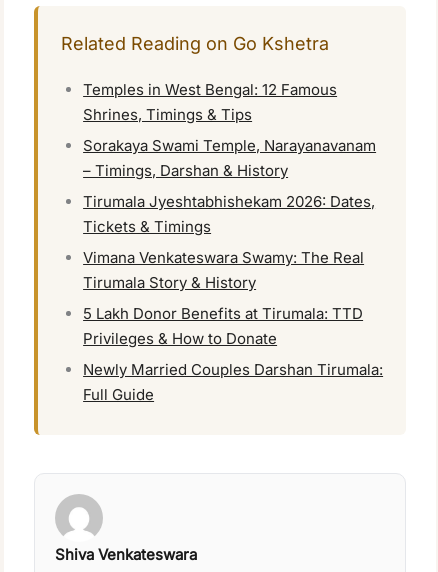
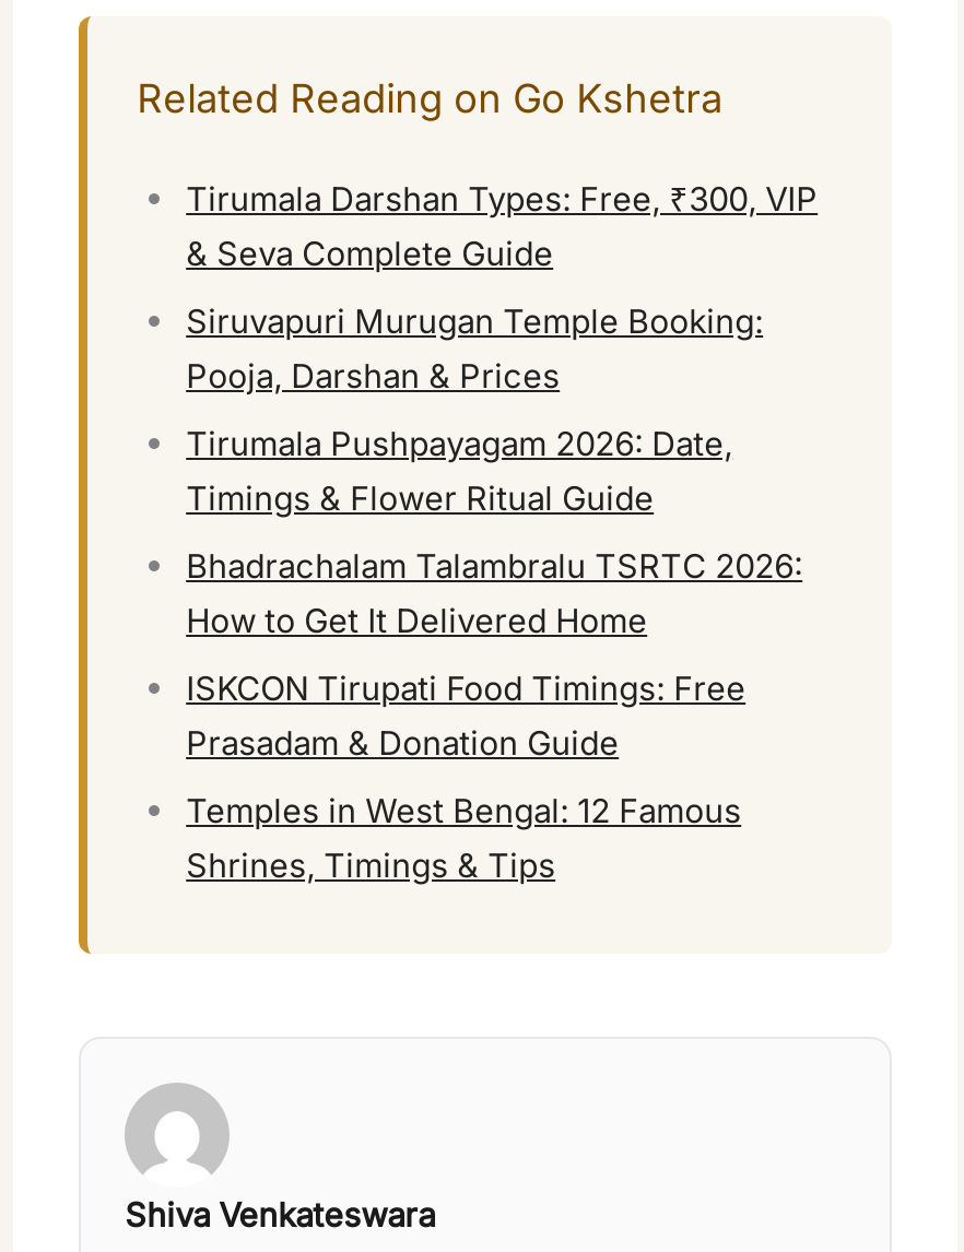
+ Tirumala Darshan Types: Free, ₹300, VIP
+ & Seva Complete Guide
+ Siruvapuri Murugan Temple Booking:
+ Pooja, Darshan & Prices
+ Tirumala Pushpayagam 2026: Date,
+ Timings & Flower Ritual Guide
+ Bhadrachalam Talambralu TSRTC 2026:
+ How to Get It Delivered Home
+ ISKCON Tirupati Food Timings: Free
+ Prasadam & Donation Guide

moved down: Temples in West Bengal: 12 Famous | Shrines, Timings & Tips

- Sorakaya Swami Temple, Narayanavanam
- – Timings, Darshan & History
- Tirumala Jyeshtabhishekam 2026: Dates,
- Tickets & Timings
- Vimana Venkateswara Swamy: The Real
- Tirumala Story & History
- 5 Lakh Donor Benefits at Tirumala: TTD
- Privileges & How to Donate
- Newly Married Couples Darshan Tirumala:
- Full Guide
